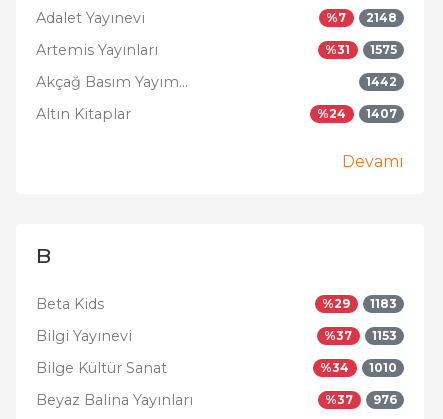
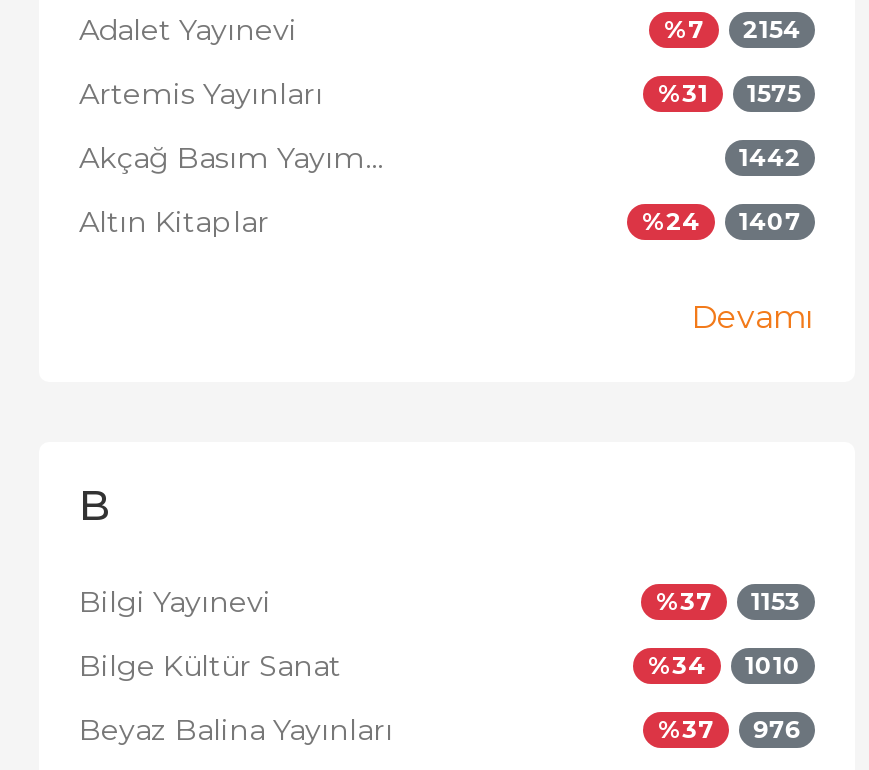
- %7 2148
+ %7 2154

- Beta Kids
- %29
- 1183
